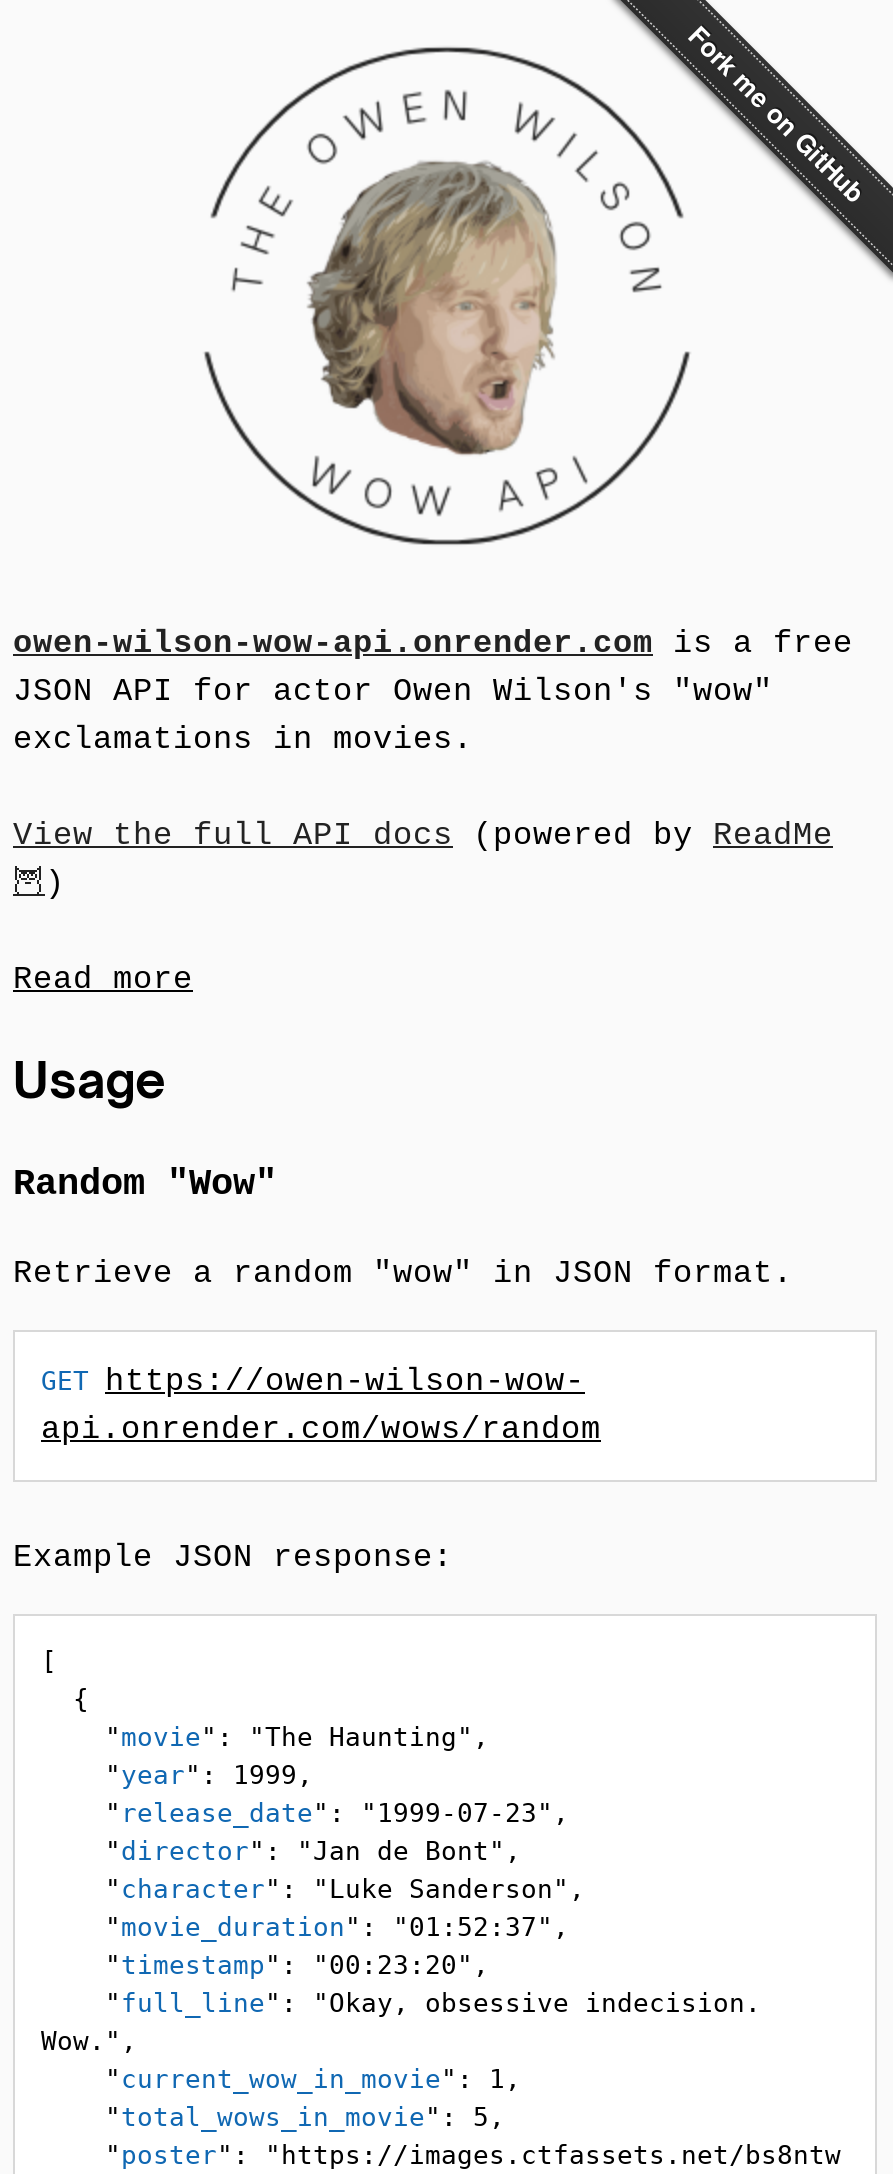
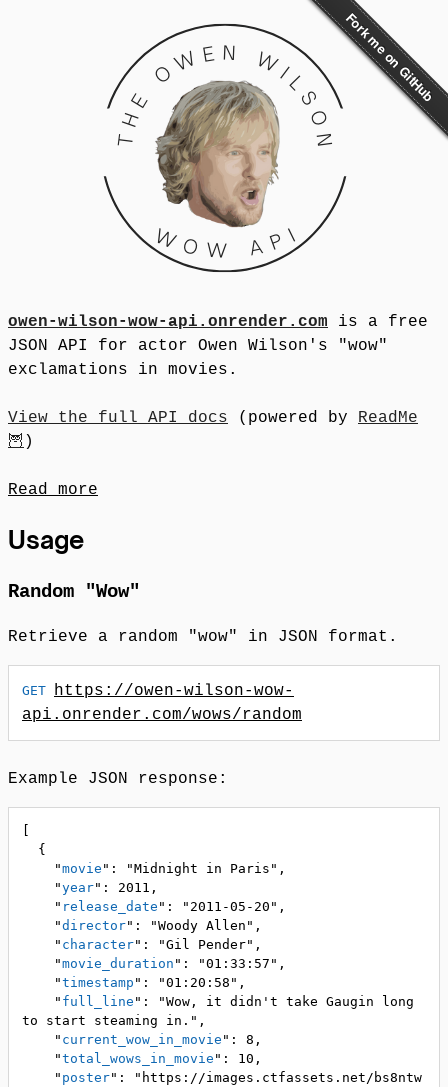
- "movie ": "The Haunting ",
- " year": 1999,
- " release_date ": " 1999-07-23 ",
- " director": "Jan de Bont ",
- " character": " Luke Sanderson ",
- "movie_duration ": " 01:52:37 ",
- " timestamp ": " 00:23:20 ",
- " full_line ": "Okay, obsessive indecision.
- Wow. ",
- " current_wow_in_movie ": 1,
- " total_wows_in_movie ": 5,
+ "movie ": "Midnight in Paris ",
+ " year": 2011,
+ " release_date ": " 2011-05-20 ",
+ " director": "Woody Allen ",
+ " character": " Gil Pender ",
+ "movie_duration ": " 01:33:57 ",
+ " timestamp ": " 01:20:58 ",
+ " full_line ": "Wow, it didn't take Gaugin long
+ to start steaming in. ",
+ " current_wow_in_movie ": 8,
+ " total_wows_in_movie ": 10,
